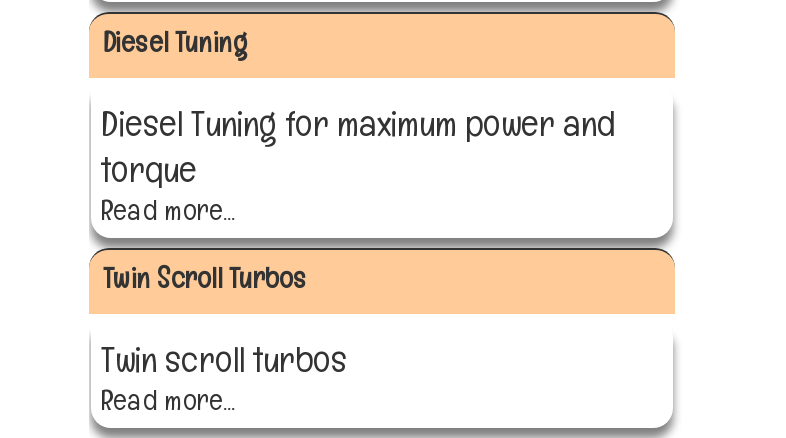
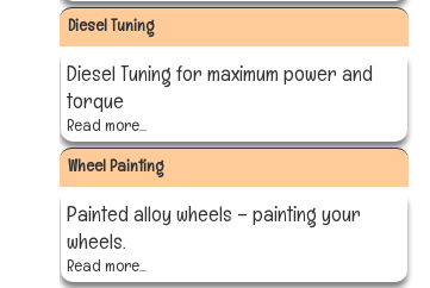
- Twin Scroll Turbos
+ Wheel Painting

- Twin scroll turbos
+ Painted alloy wheels – painting your
+ wheels.
